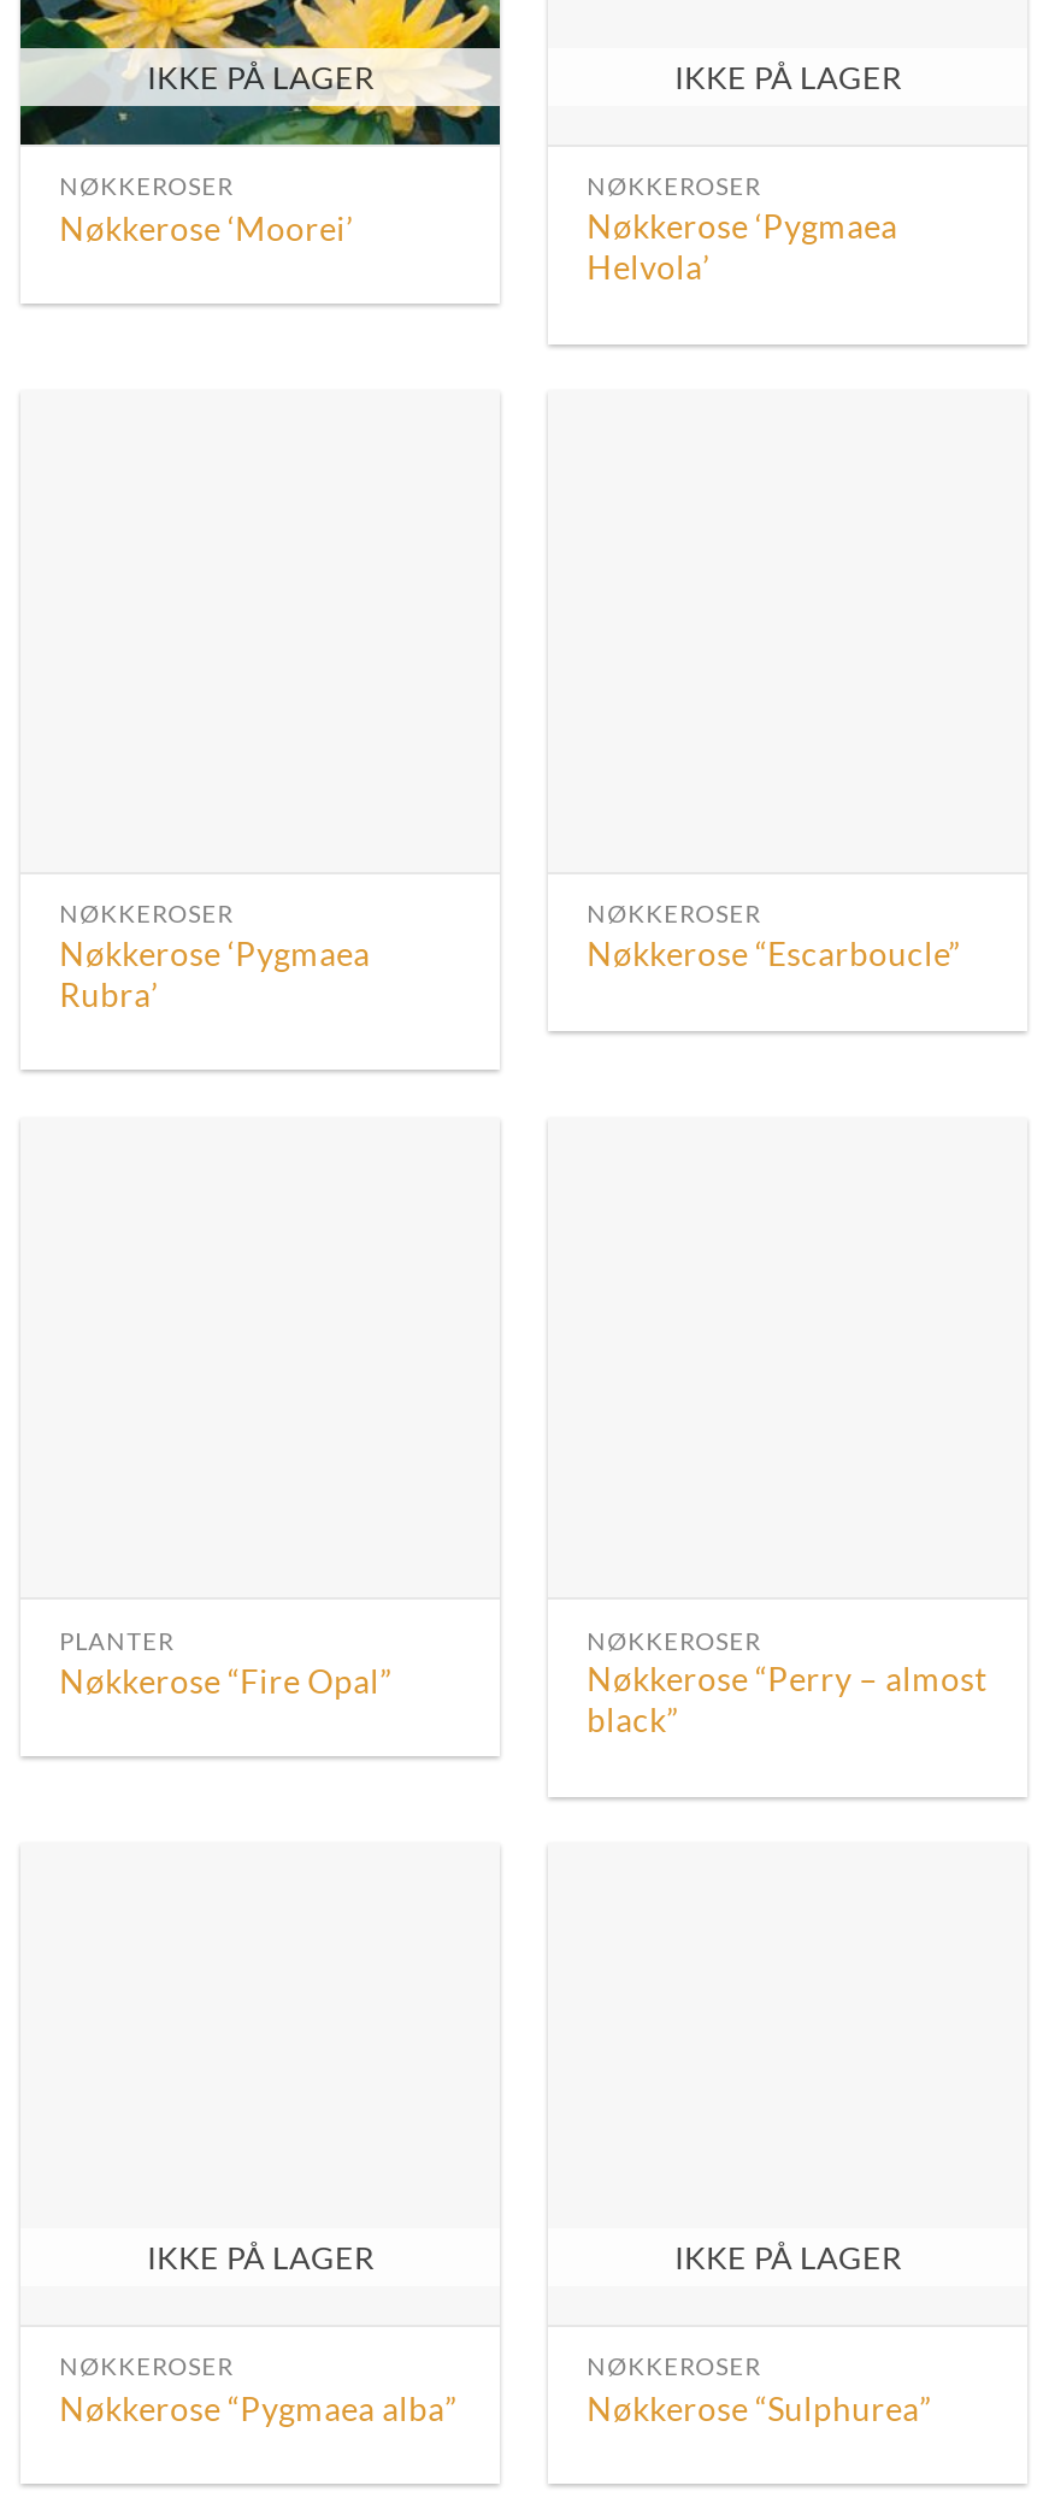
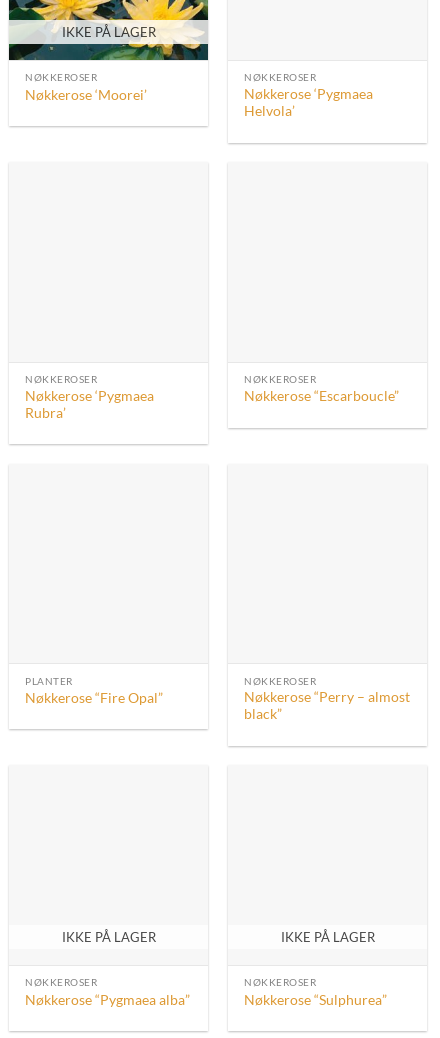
- IKKE PÅ LAGER
